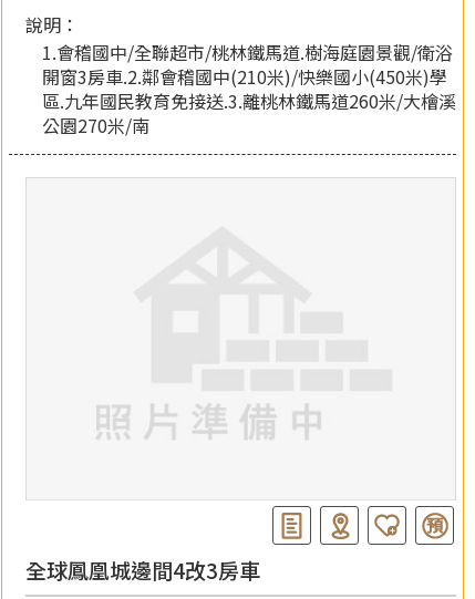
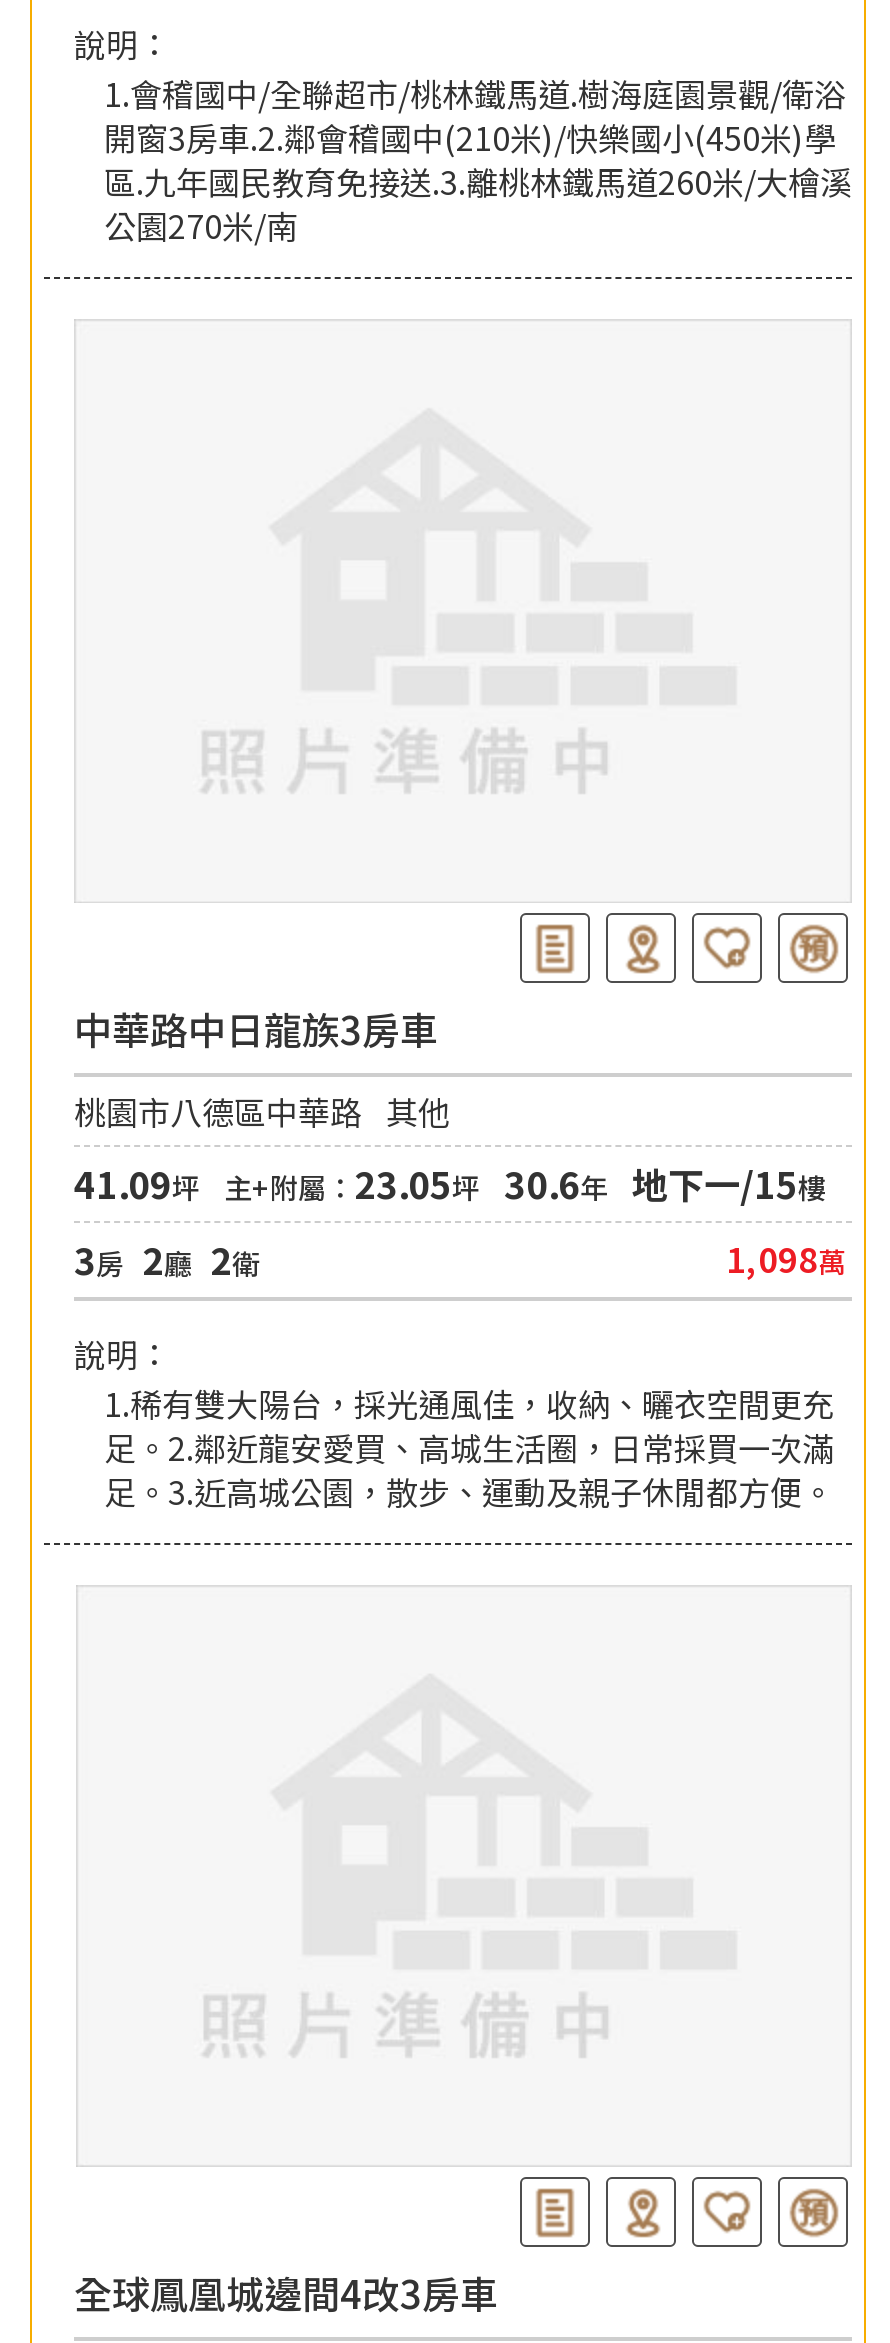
+ 中華路中日龍族3房車
+ 桃園市八德區中華路 其他
+ 41.09坪 主+附屬：23.05坪 30.6年 地下一/15樓
+ 3房 2廳 2衛
+ 1,098萬
+ 說明：
+ 1.稀有雙大陽台，採光通風佳，收納、曬衣空間更充
+ 足。2.鄰近龍安愛買、高城生活圈，日常採買一次滿
+ 足。3.近高城公園，散步、運動及親子休閒都方便。
